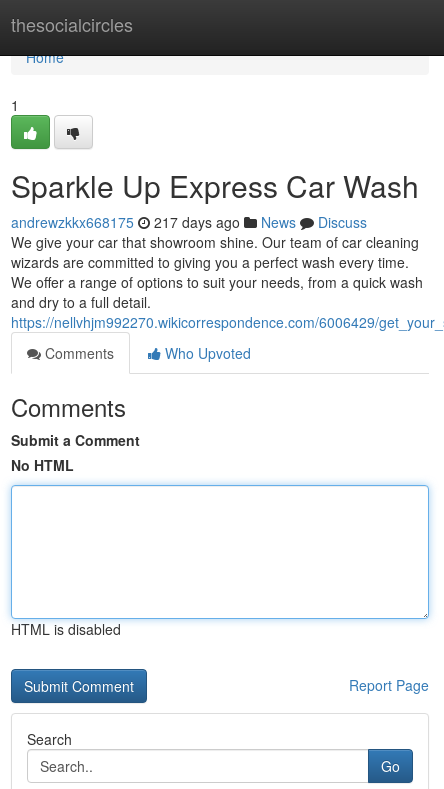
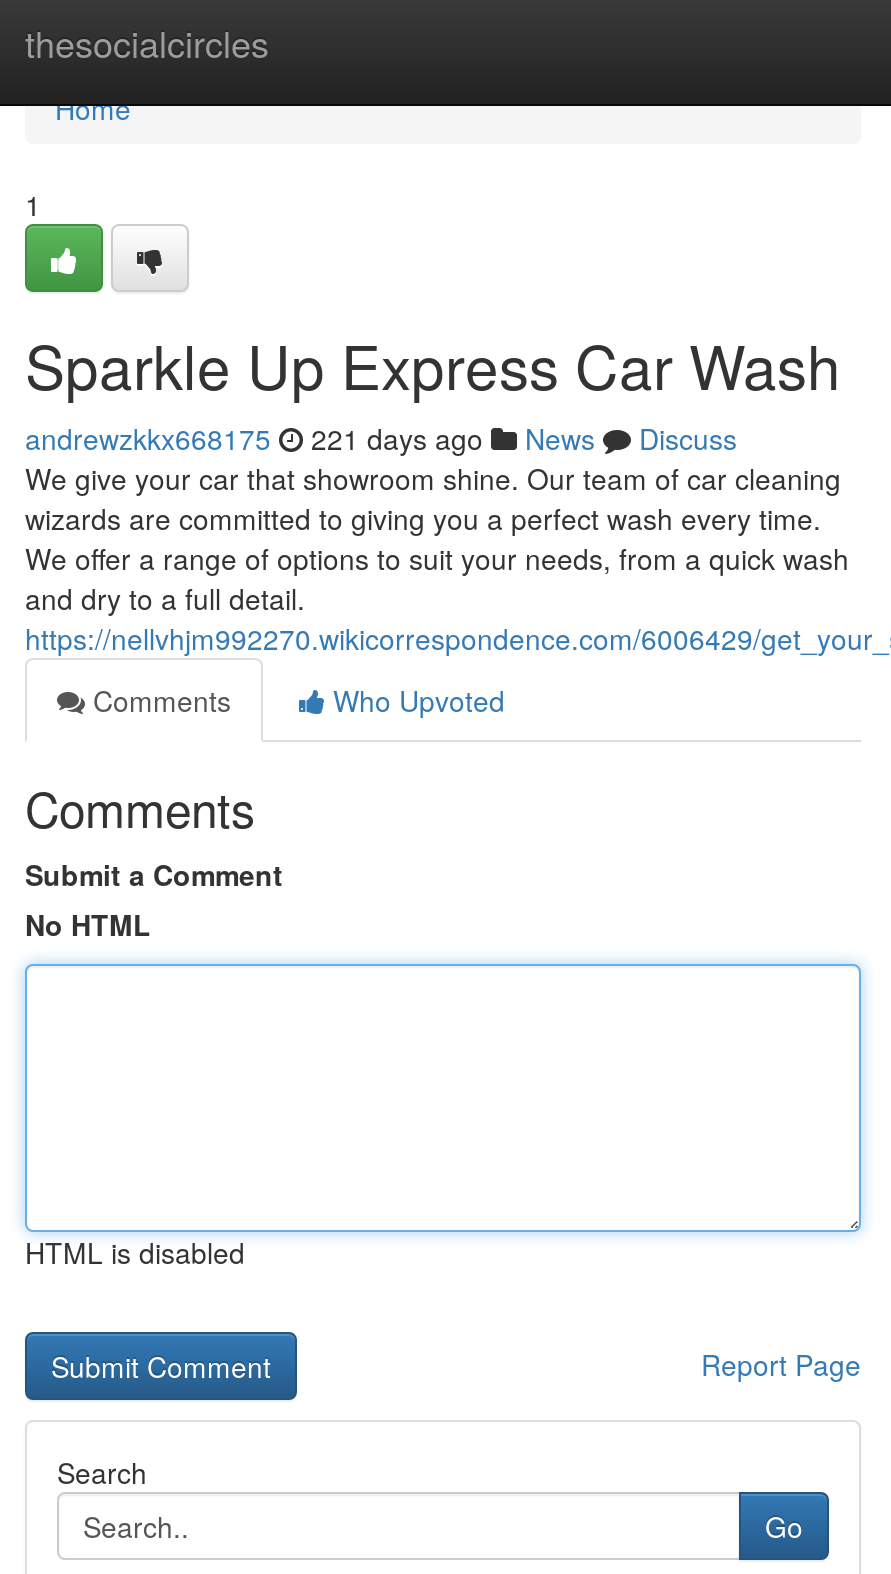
- andrewzkkx668175 217 days ago News Discuss
+ andrewzkkx668175 221 days ago News Discuss
